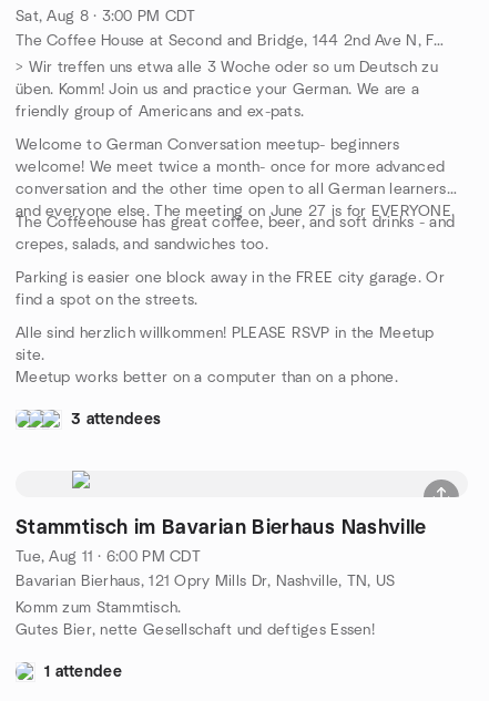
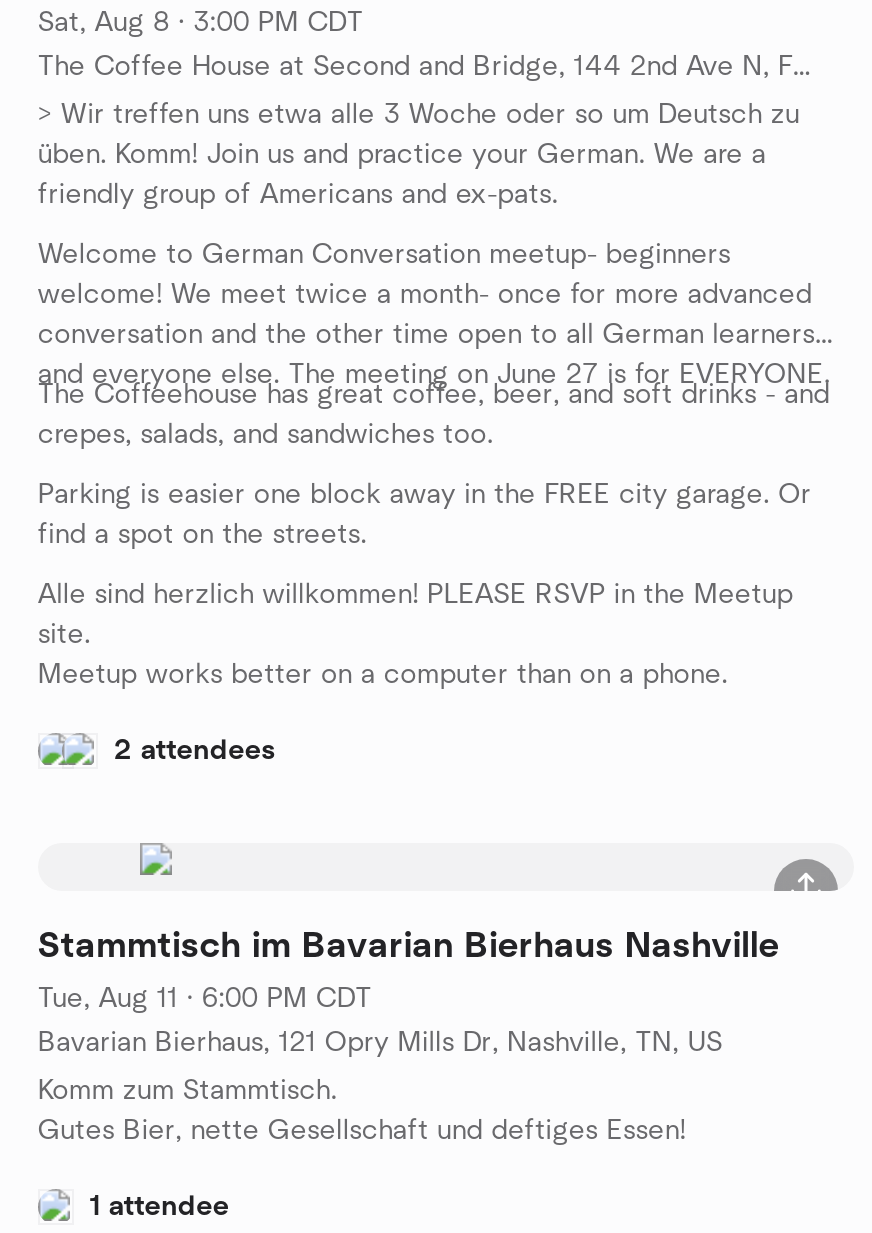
- 3 attendees
+ 2 attendees
